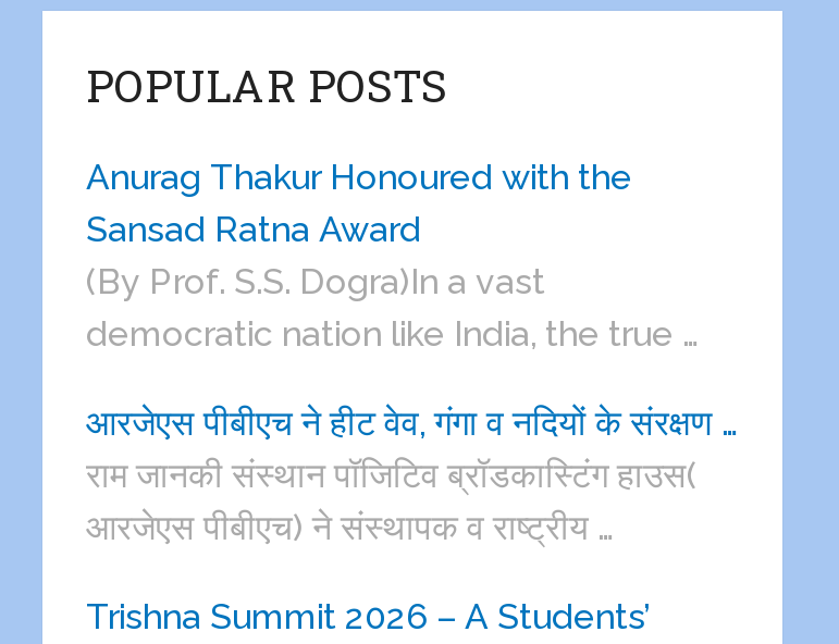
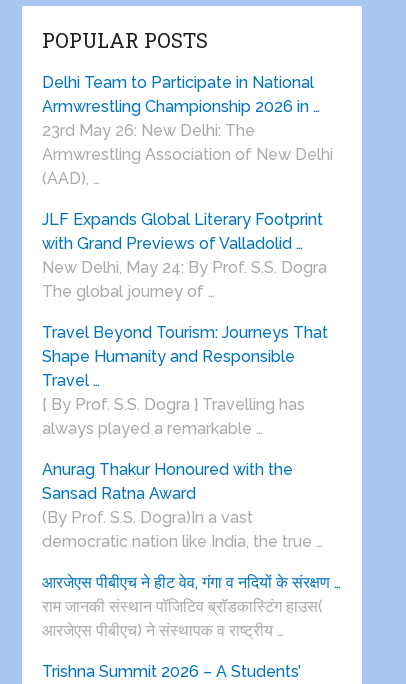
+ Delhi Team to Participate in National
+ Armwrestling Championship 2026 in …
+ 23rd May 26: New Delhi: The
+ Armwrestling Association of New Delhi
+ (AAD), …
+ JLF Expands Global Literary Footprint
+ with Grand Previews of Valladolid …
+ New Delhi, May 24: By Prof. S.S. Dogra
+ The global journey of …
+ Travel Beyond Tourism: Journeys That
+ Shape Humanity and Responsible
+ Travel …
+ { By Prof. S.S. Dogra } Travelling has
+ always played a remarkable …
